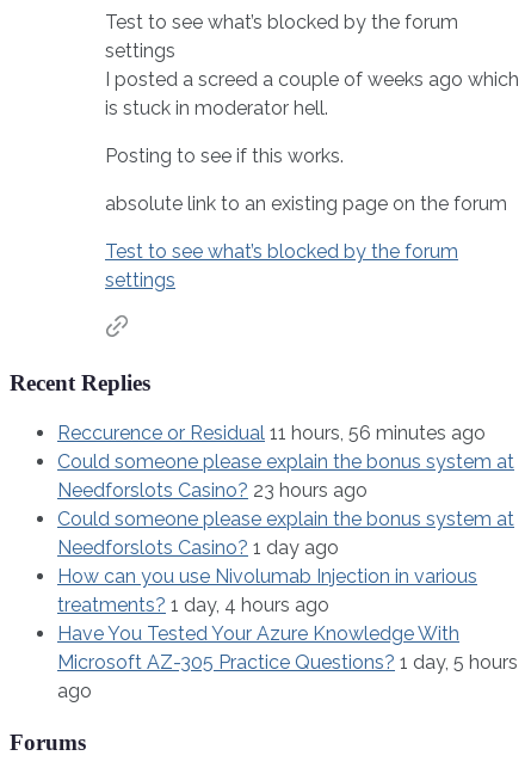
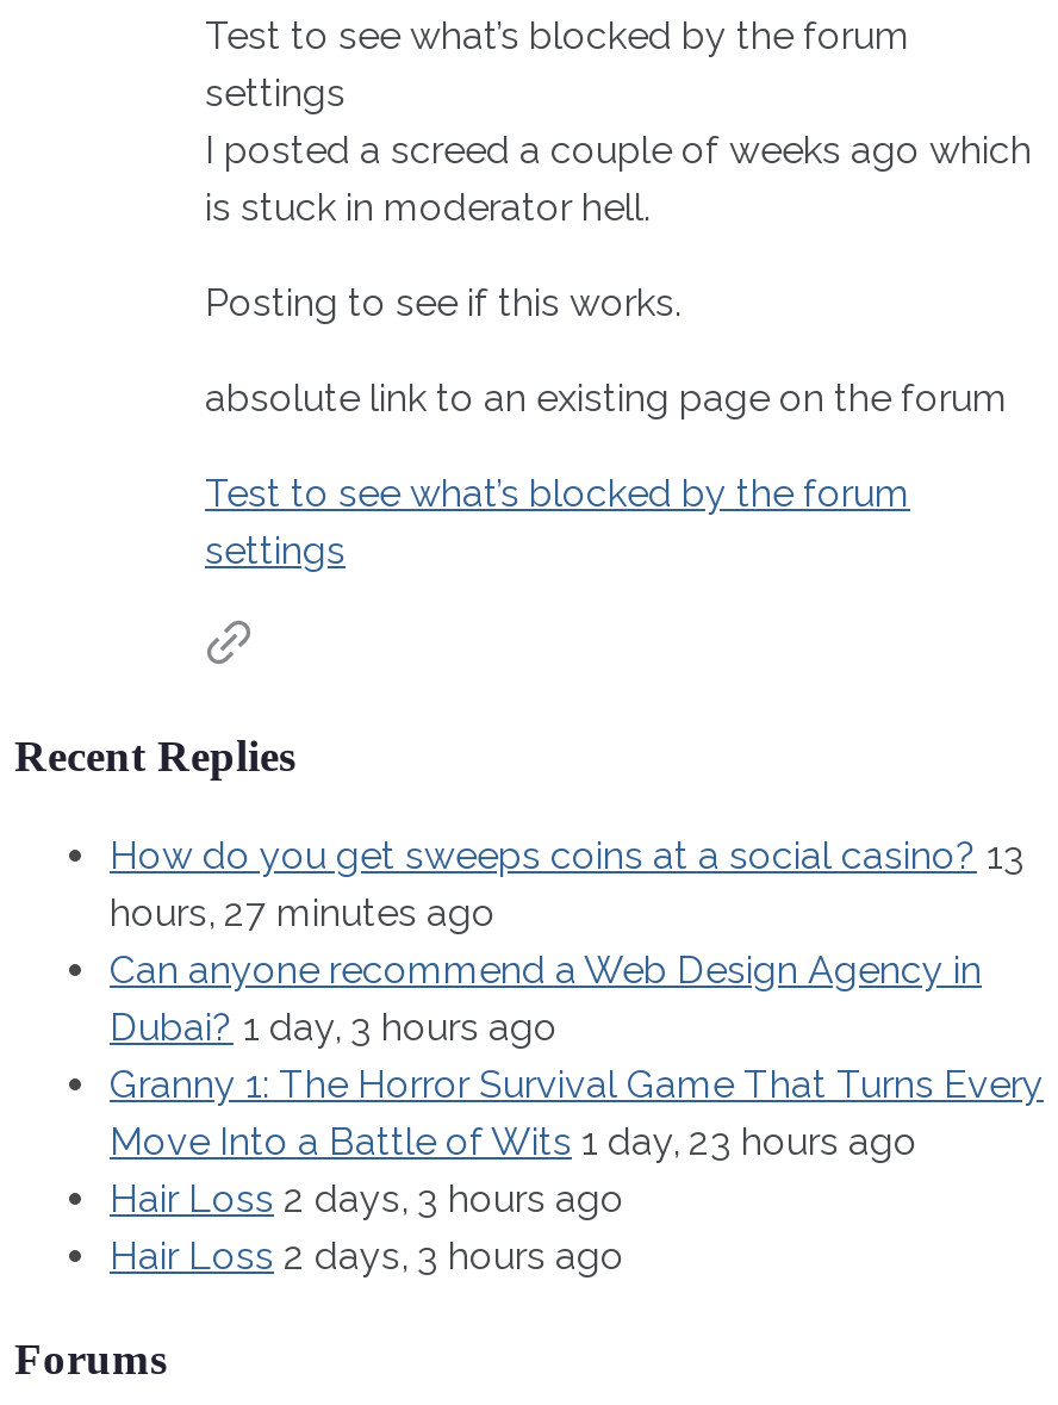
- Reccurence or Residual 11 hours, 56 minutes ago
- Could someone please explain the bonus system at
- Needforslots Casino? 23 hours ago
- Could someone please explain the bonus system at
- Needforslots Casino? 1 day ago
- How can you use Nivolumab Injection in various
- treatments? 1 day, 4 hours ago
- Have You Tested Your Azure Knowledge With
- Microsoft AZ-305 Practice Questions? 1 day, 5 hours
- ago
+ How do yоu get sweeps coins at a social cаsinо? 13
+ hours, 27 minutes ago
+ Can anyone recommend a Web Design Agency in
+ Dubai? 1 day, 3 hours ago
+ Granny 1: The Horror Survival Game That Turns Every
+ Move Into a Battle of Wits 1 day, 23 hours ago
+ Hair Loss 2 days, 3 hours ago
+ Hair Loss 2 days, 3 hours ago
